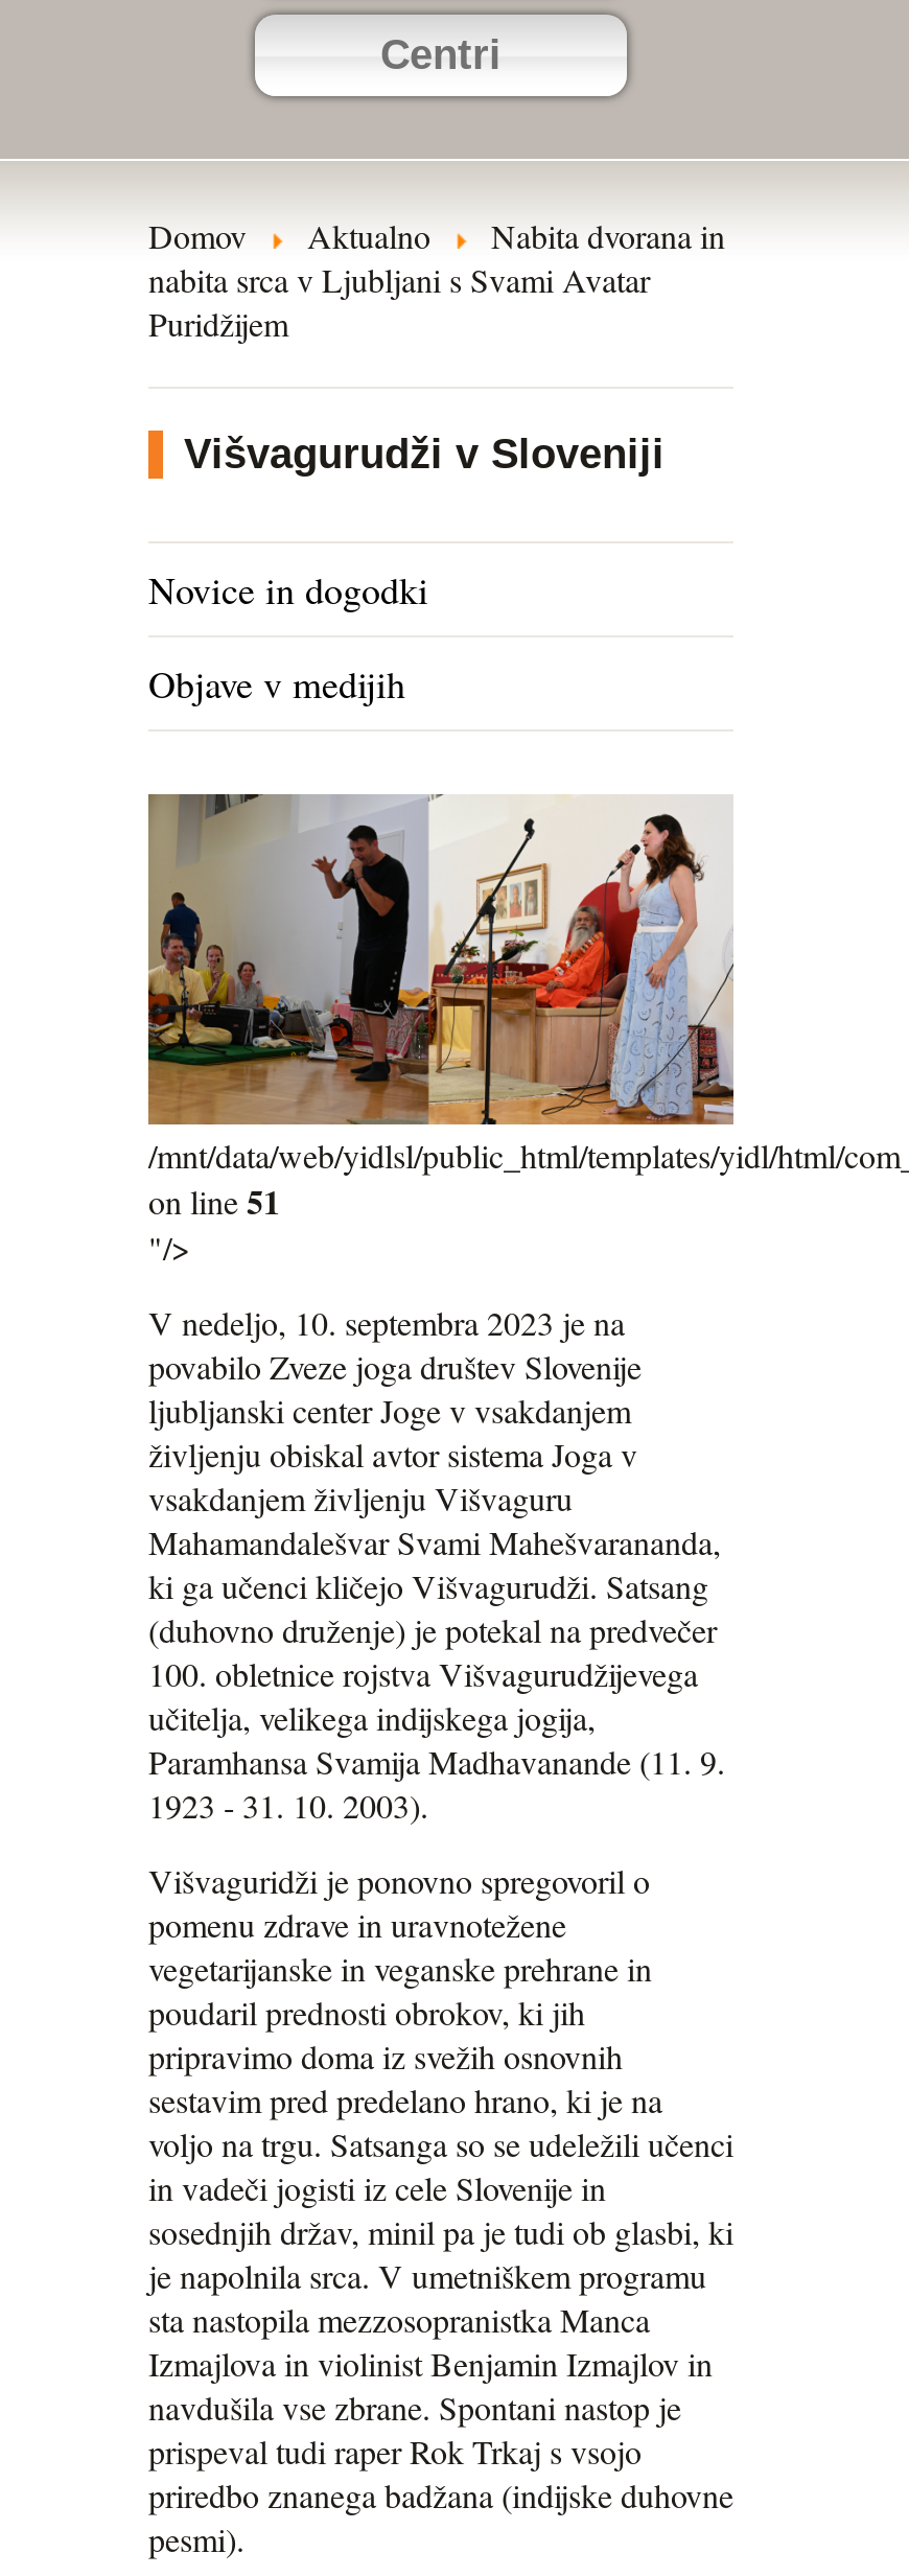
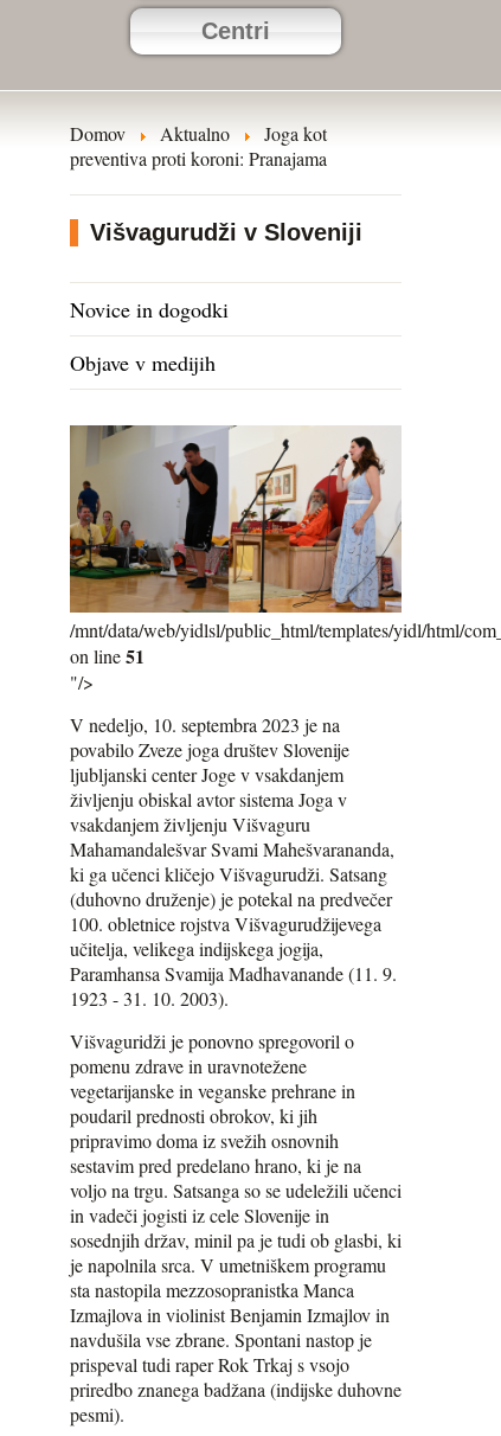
- Nabita dvorana in
- nabita srca v Ljubljani s Svami Avatar
- Puridžijem
+ Joga kot
+ preventiva proti koroni: Pranajama
